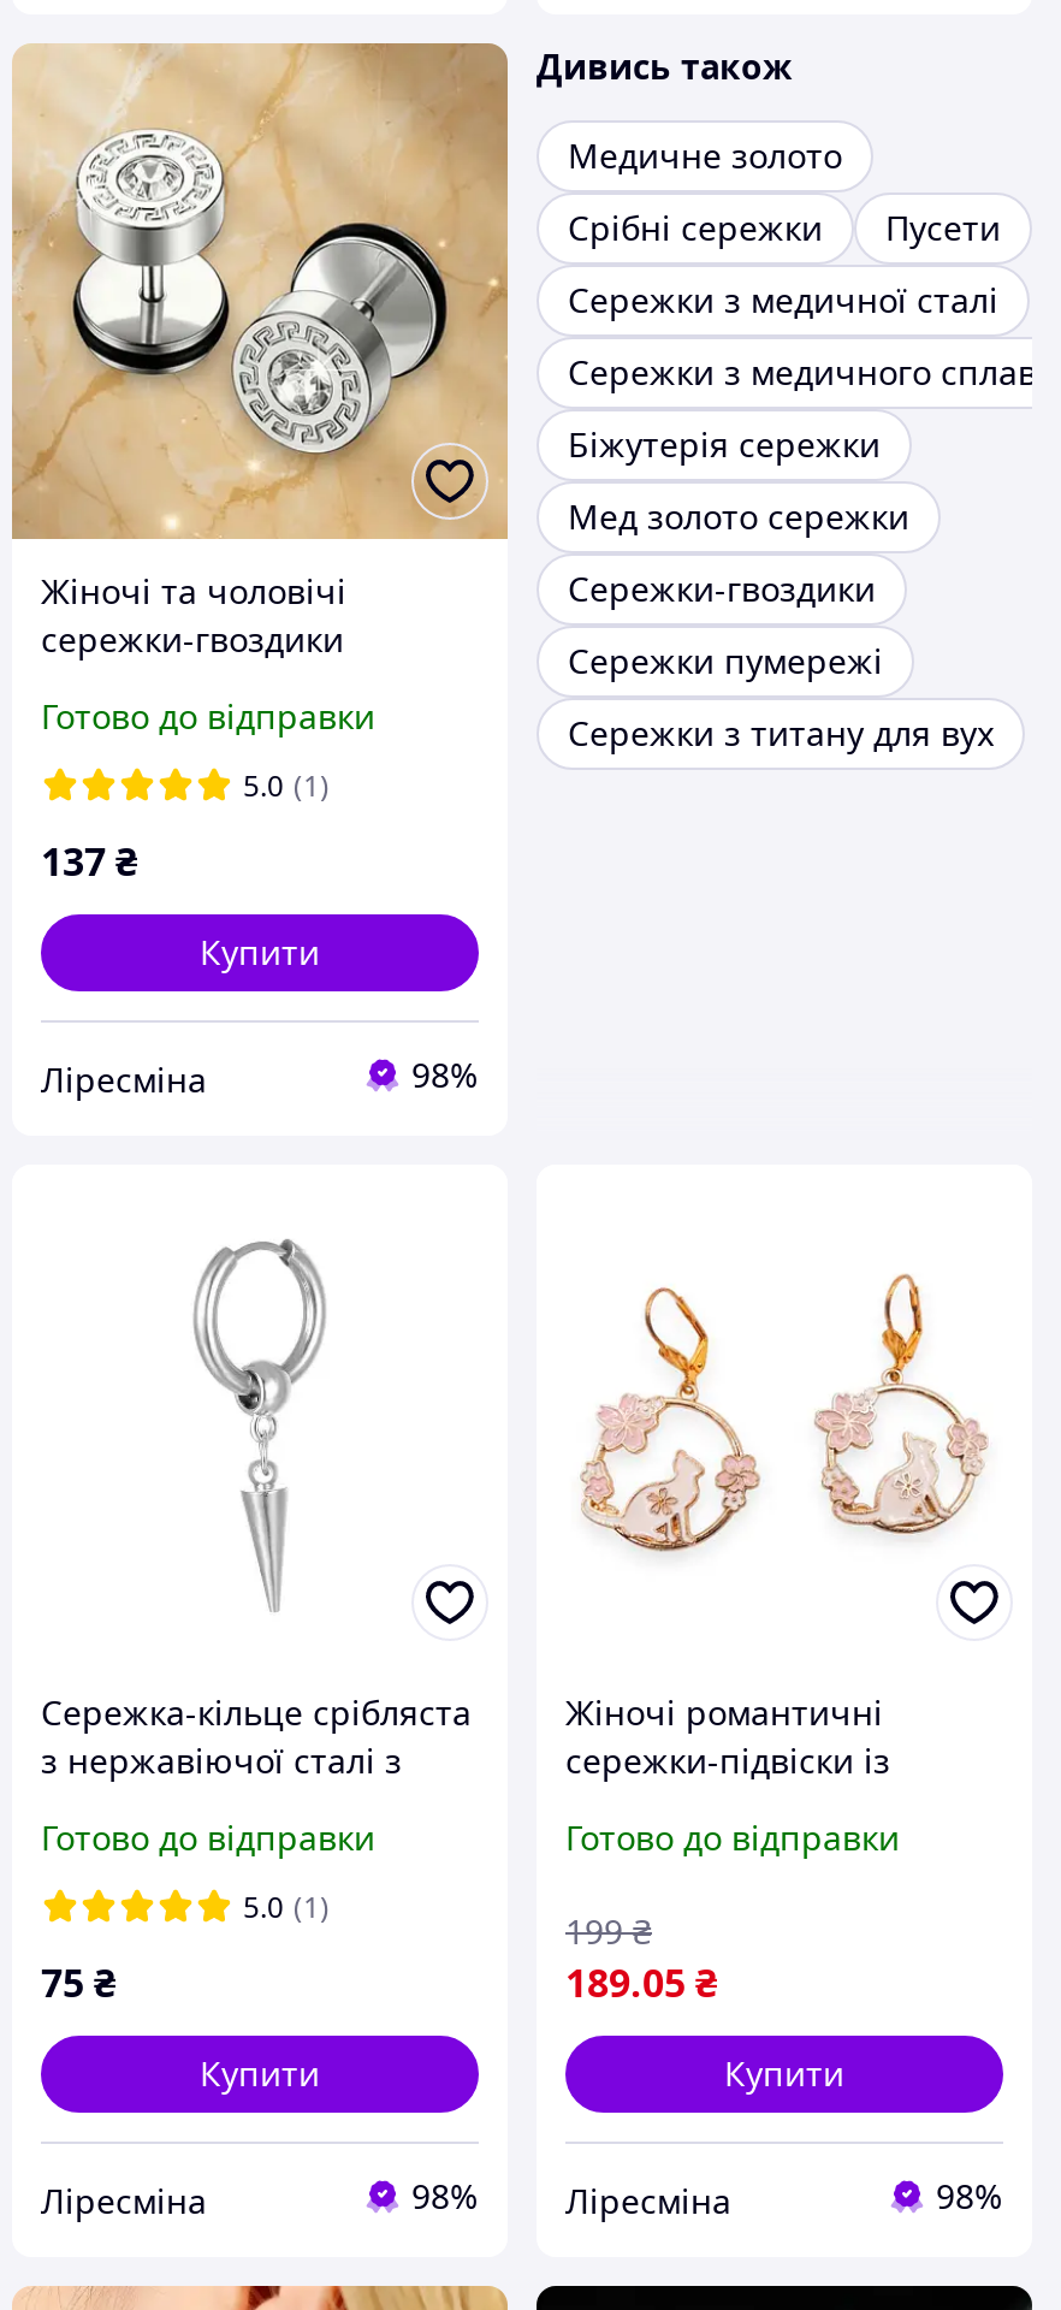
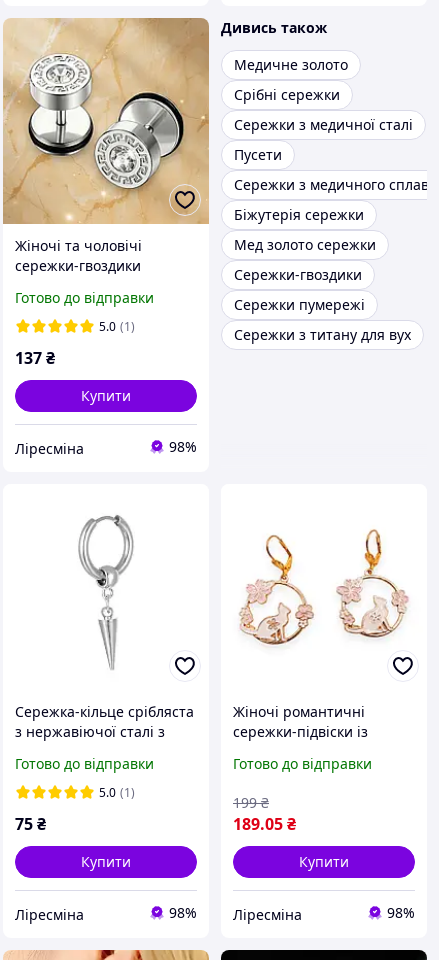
moved down: Пусети

moved down: Сережки з медичного сплаву | Біжутерія сережки | Мед золото сережки | Сережки-гвоздики | Сережки пумережі | Сережки з титану для вух
